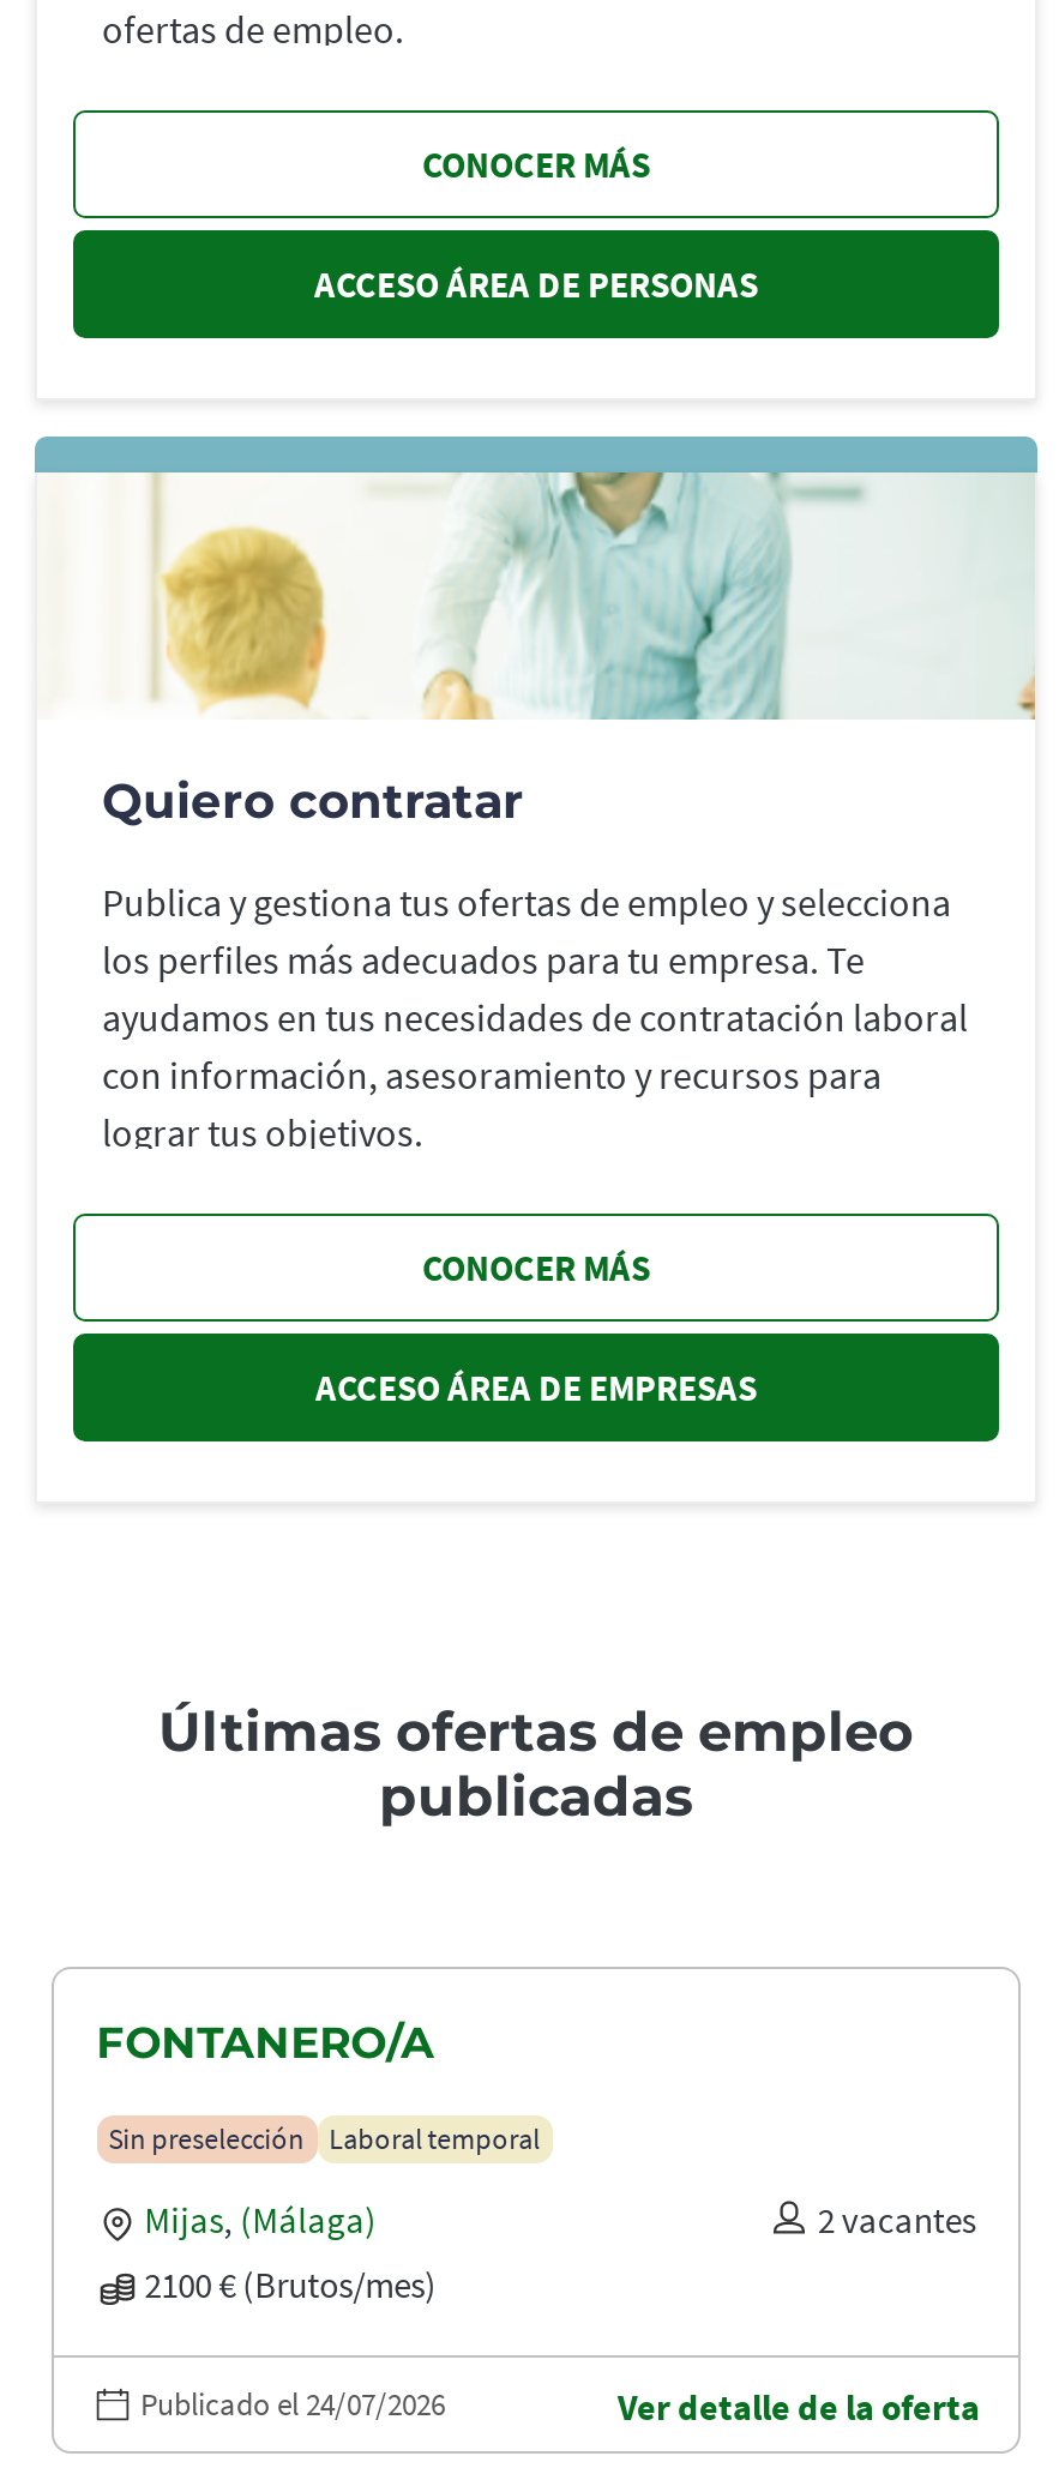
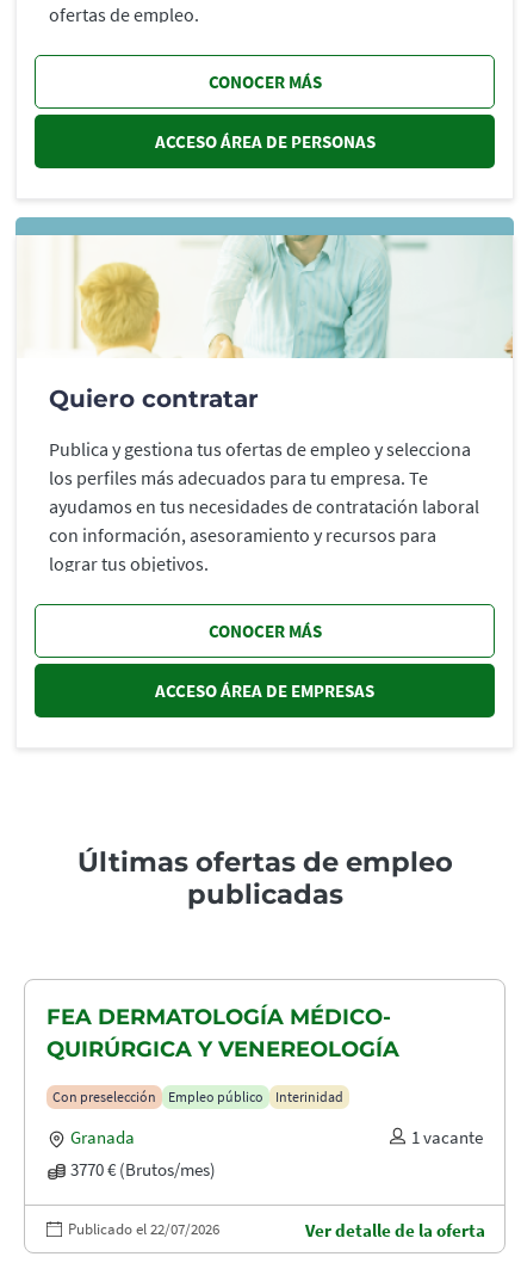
- FONTANERO/A
+ FEA DERMATOLOGÍA MÉDICO-
+ QUIRÚRGICA Y VENEREOLOGÍA

- Sin preselección
- Laboral temporal
+ Con preselección
+ Empleo público
+ Interinidad

- Mijas, (Málaga)
- 2 vacantes
- 2100 € (Brutos/mes)
+ Granada
+ 1 vacante
+ 3770 € (Brutos/mes)

- Publicado el 24/07/2026
+ Publicado el 22/07/2026
